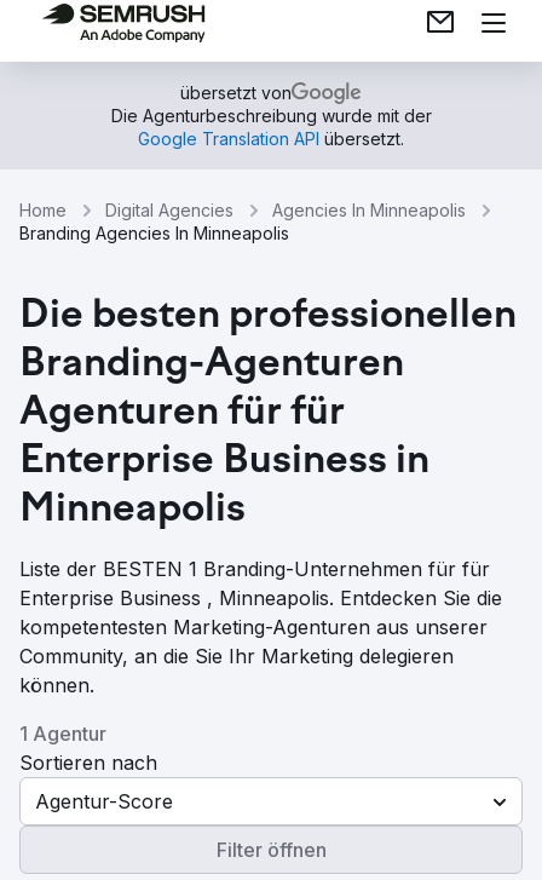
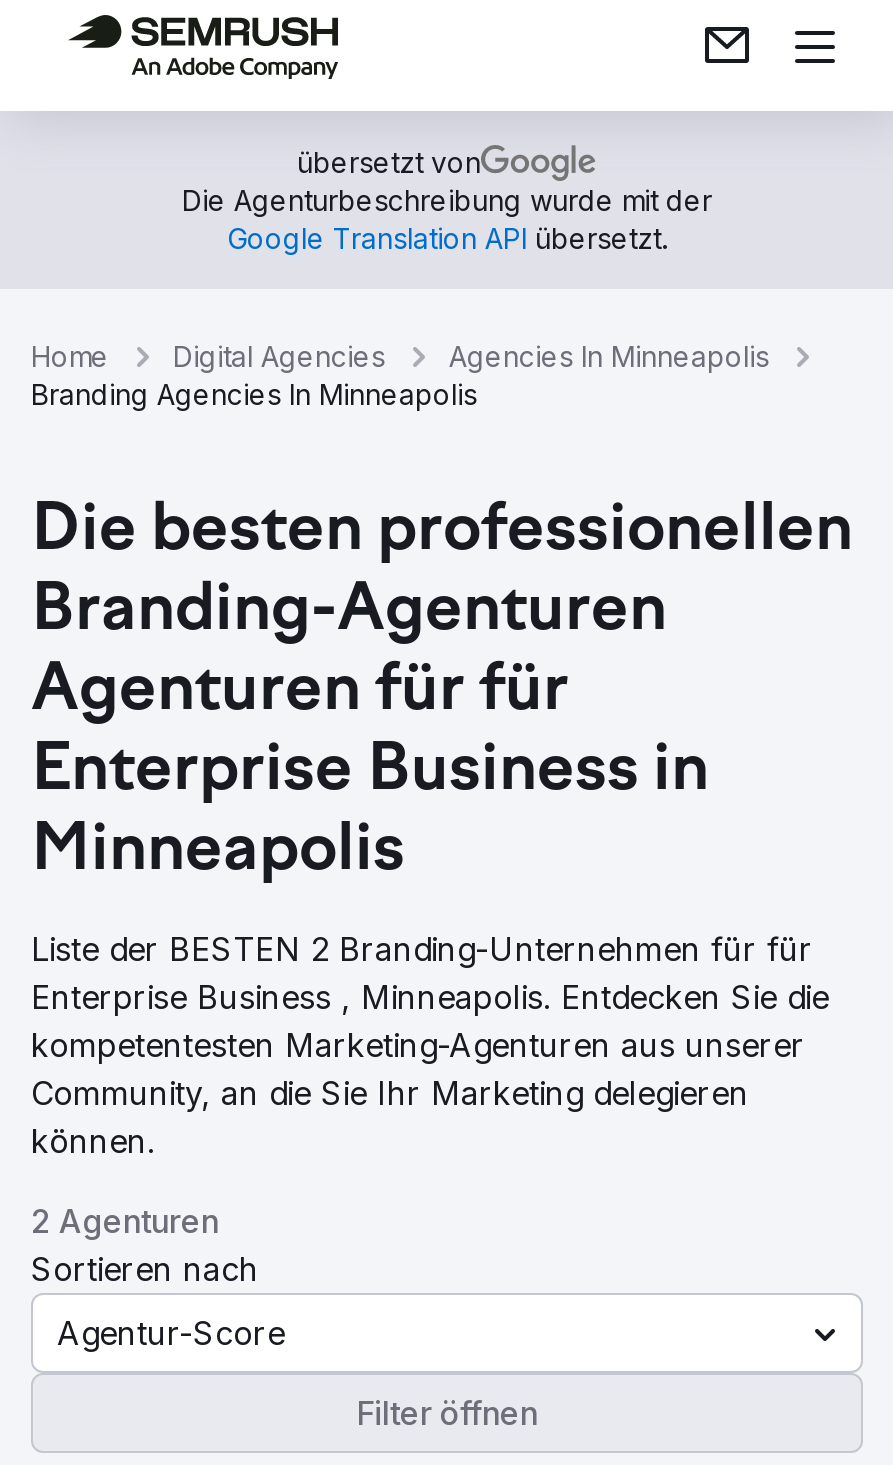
- Liste der BESTEN 1 Branding-Unternehmen für für
+ Liste der BESTEN 2 Branding-Unternehmen für für

- 1 Agentur
+ 2 Agenturen
